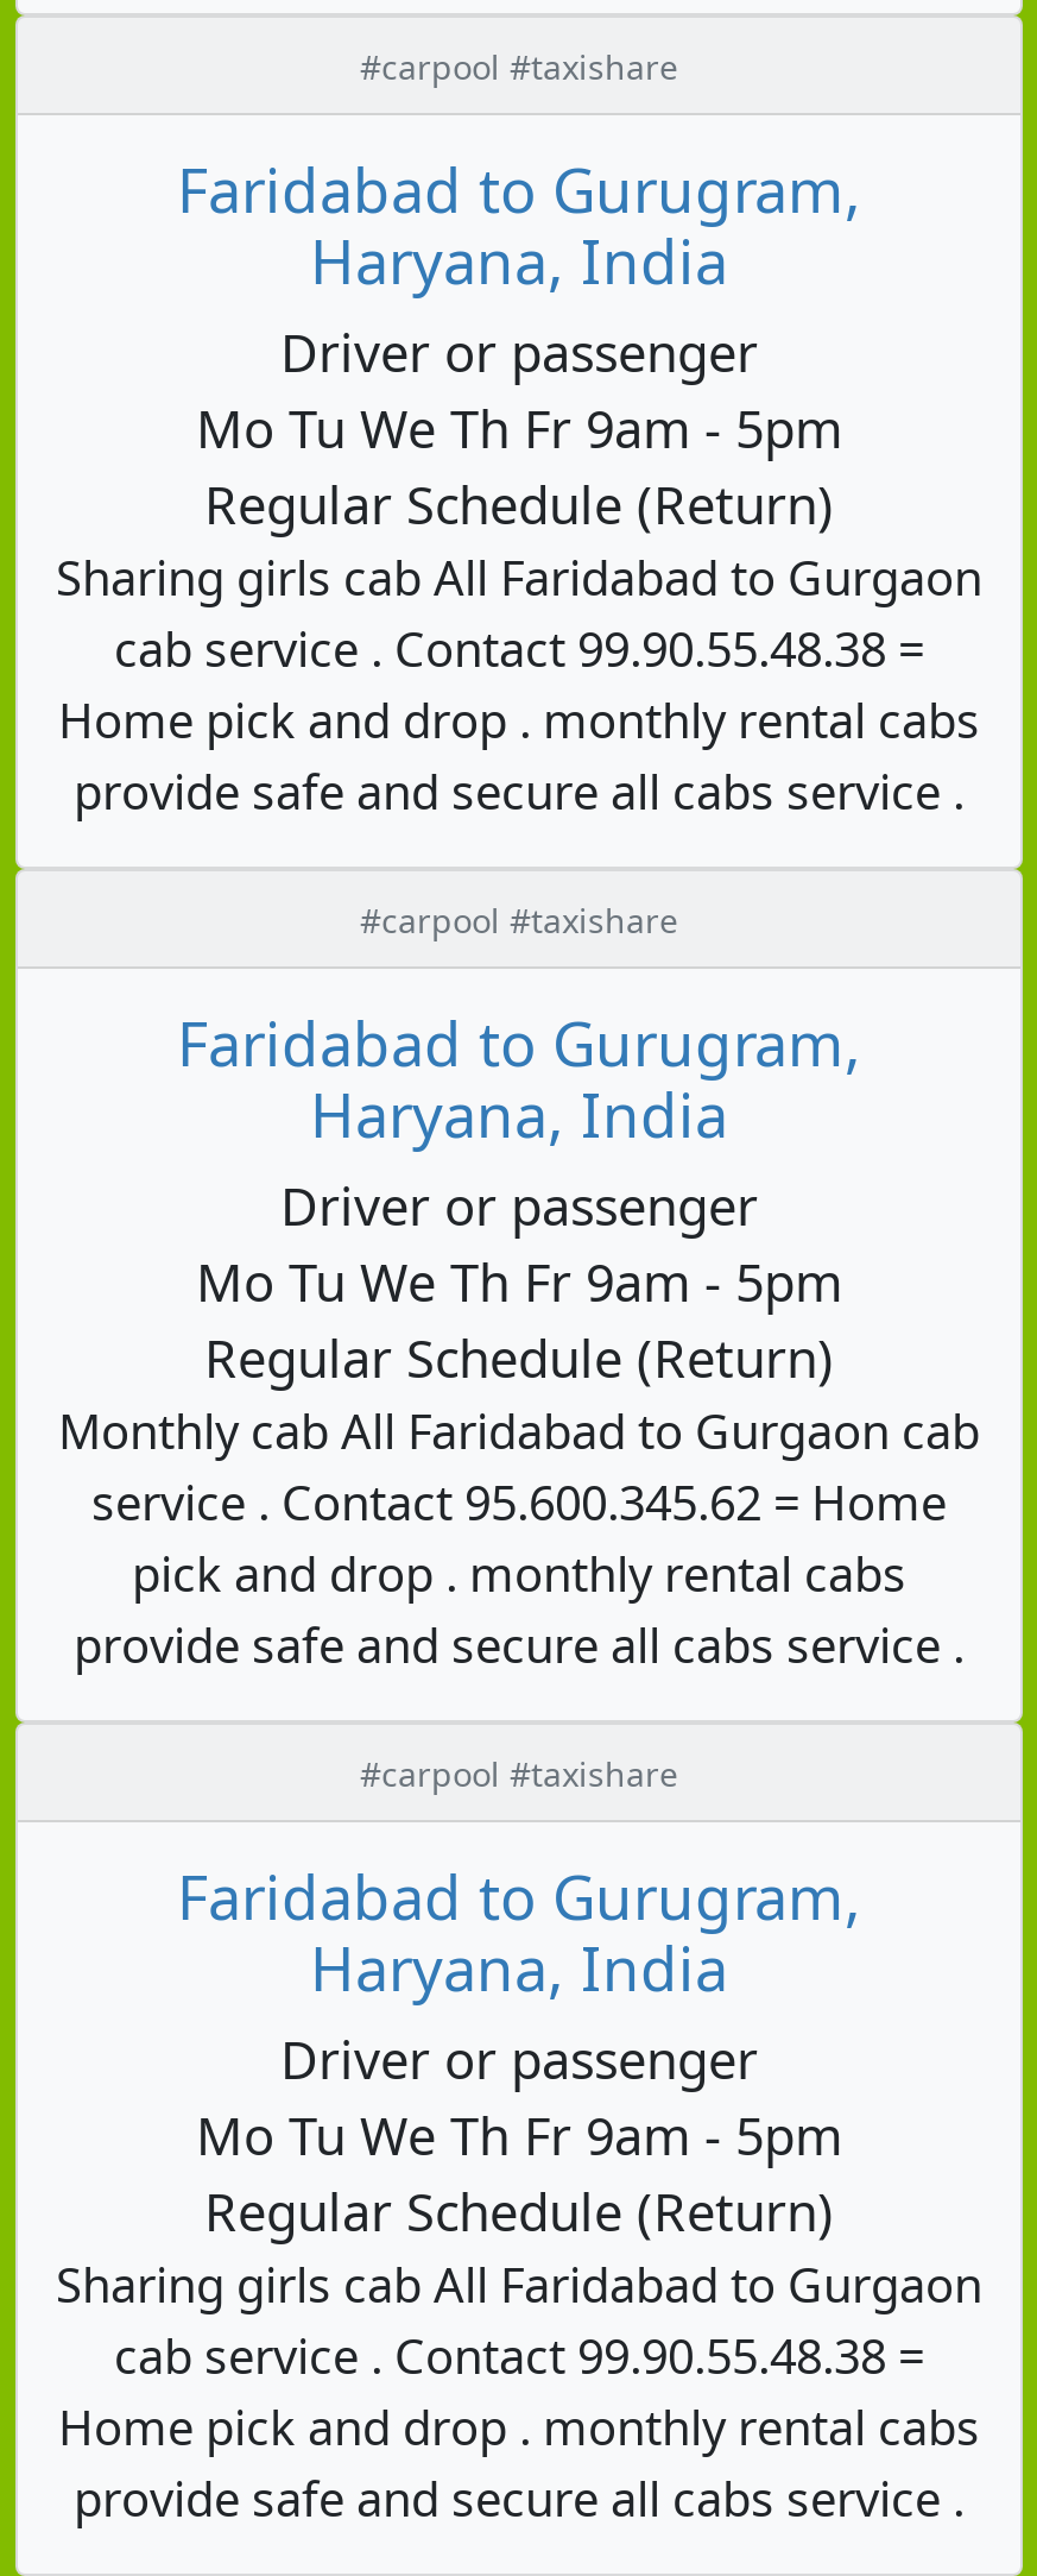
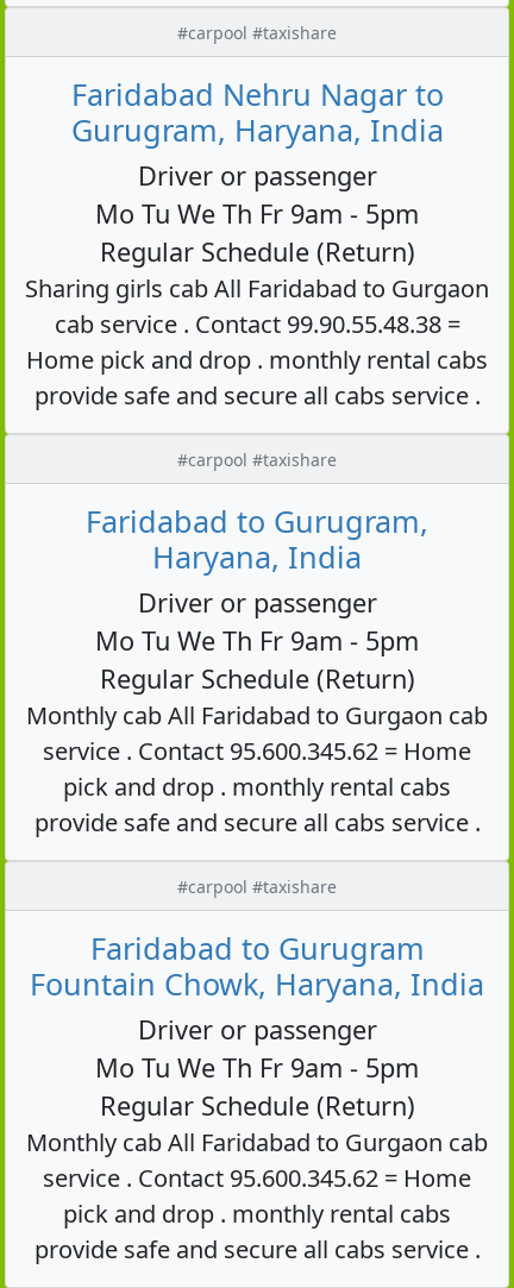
- Faridabad to Gurugram,
- Haryana, India
+ Faridabad Nehru Nagar to
+ Gurugram, Haryana, India

- Faridabad to Gurugram,
- Haryana, India
+ Faridabad to Gurugram
+ Fountain Chowk, Haryana, India

- Sharing girls cab All Faridabad to Gurgaon
- cab service . Contact 99.90.55.48.38 =
- Home pick and drop . monthly rental cabs
+ Monthly cab All Faridabad to Gurgaon cab
+ service . Contact 95.600.345.62 = Home
+ pick and drop . monthly rental cabs
